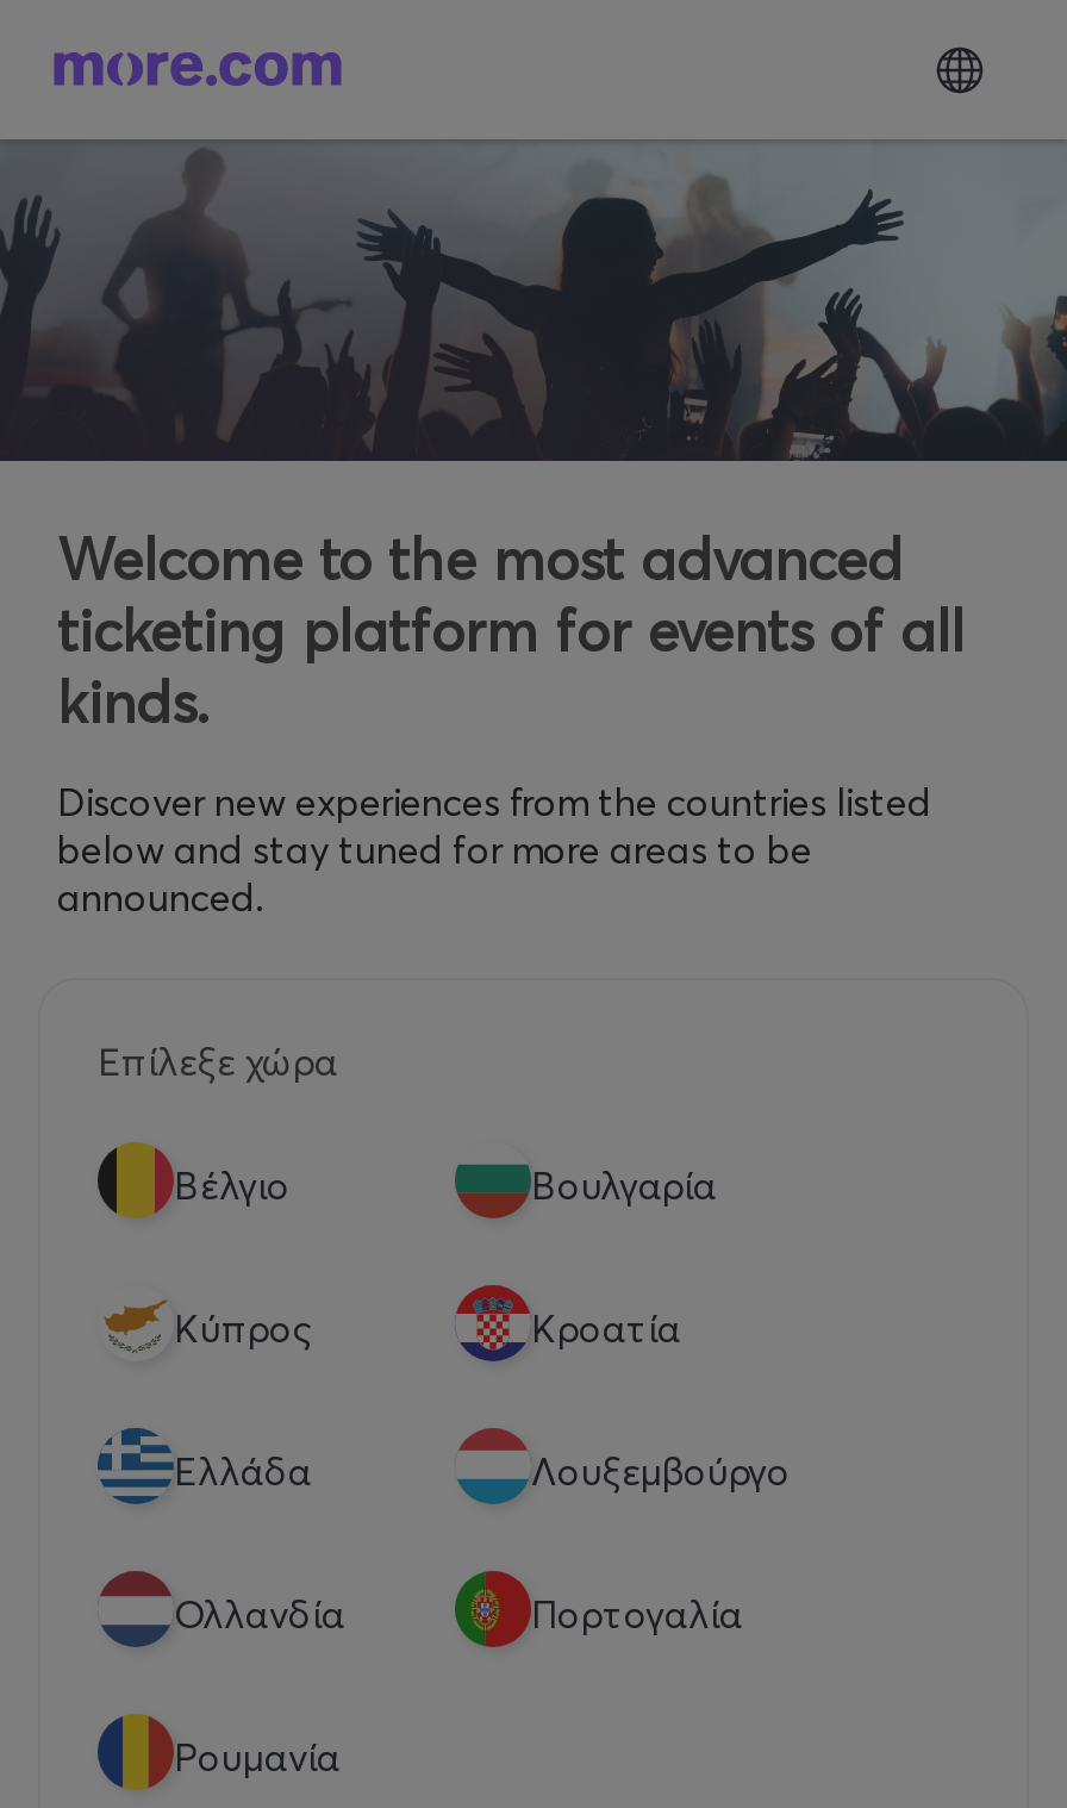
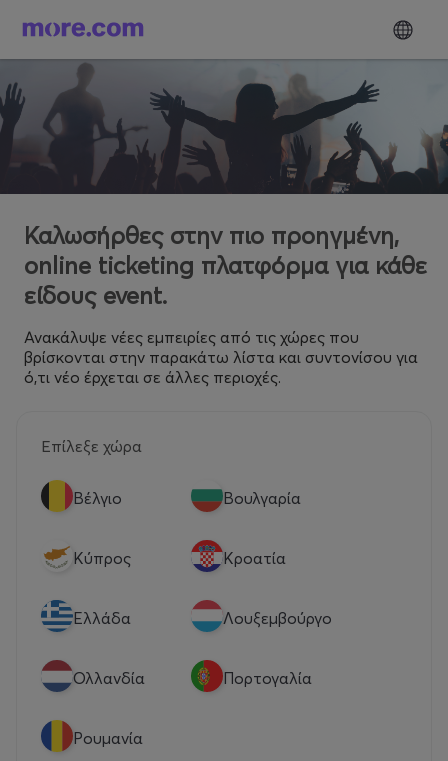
- Welcome to the most advanced
- ticketing platform for events of all
- kinds.
+ Καλωσήρθες στην πιο προηγμένη,
+ online ticketing πλατφόρμα για κάθε
+ είδους event.

- Discover new experiences from the countries listed
- below and stay tuned for more areas to be
- announced.
+ Ανακάλυψε νέες εμπειρίες από τις χώρες που
+ βρίσκονται στην παρακάτω λίστα και συντονίσου για
+ ό,τι νέο έρχεται σε άλλες περιοχές.
